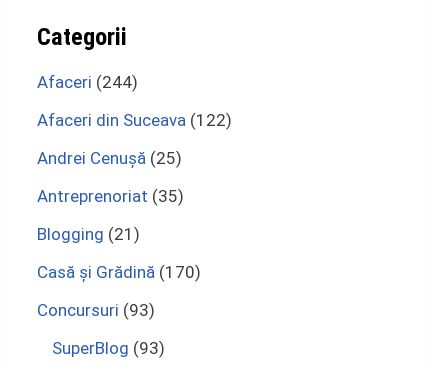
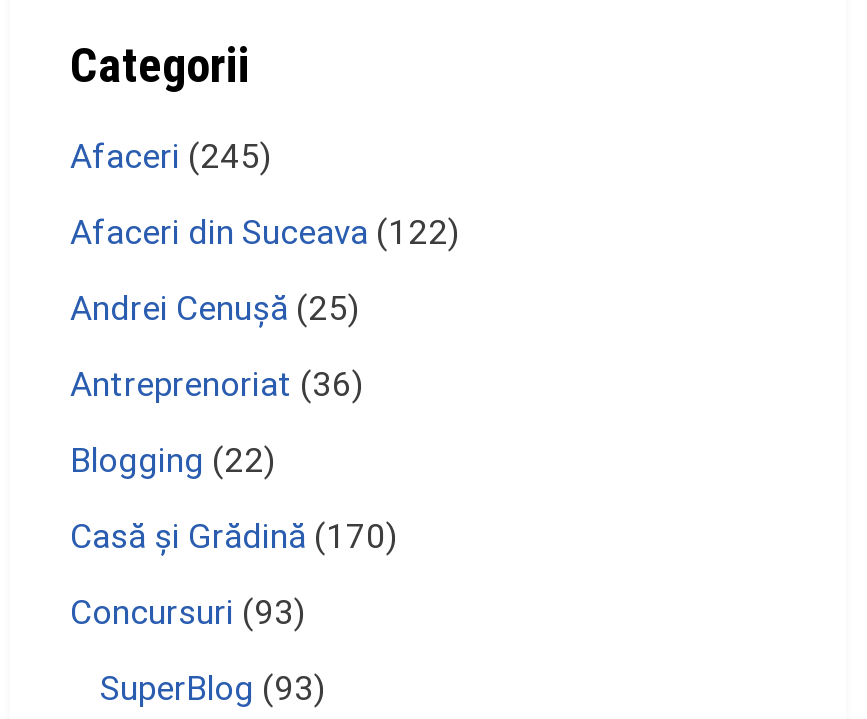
- Afaceri (244)
+ Afaceri (245)

- Antreprenoriat (35)
+ Antreprenoriat (36)

- Blogging (21)
+ Blogging (22)
